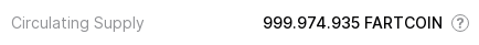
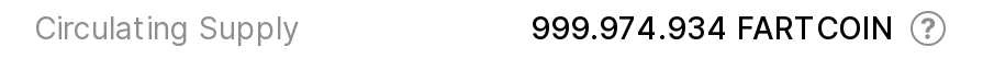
- 999.974.935 FARTCOIN
+ 999.974.934 FARTCOIN
